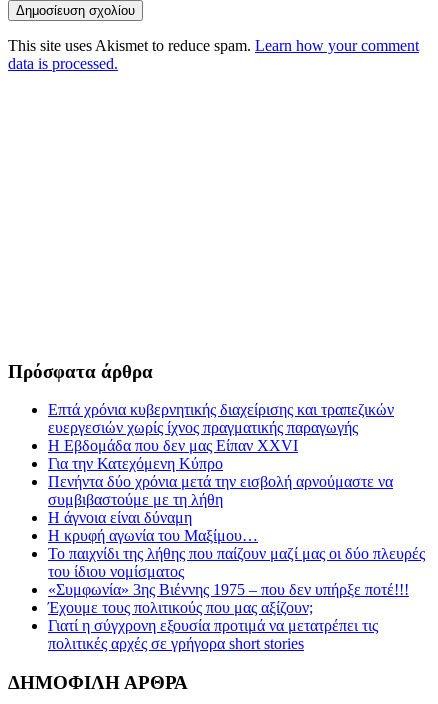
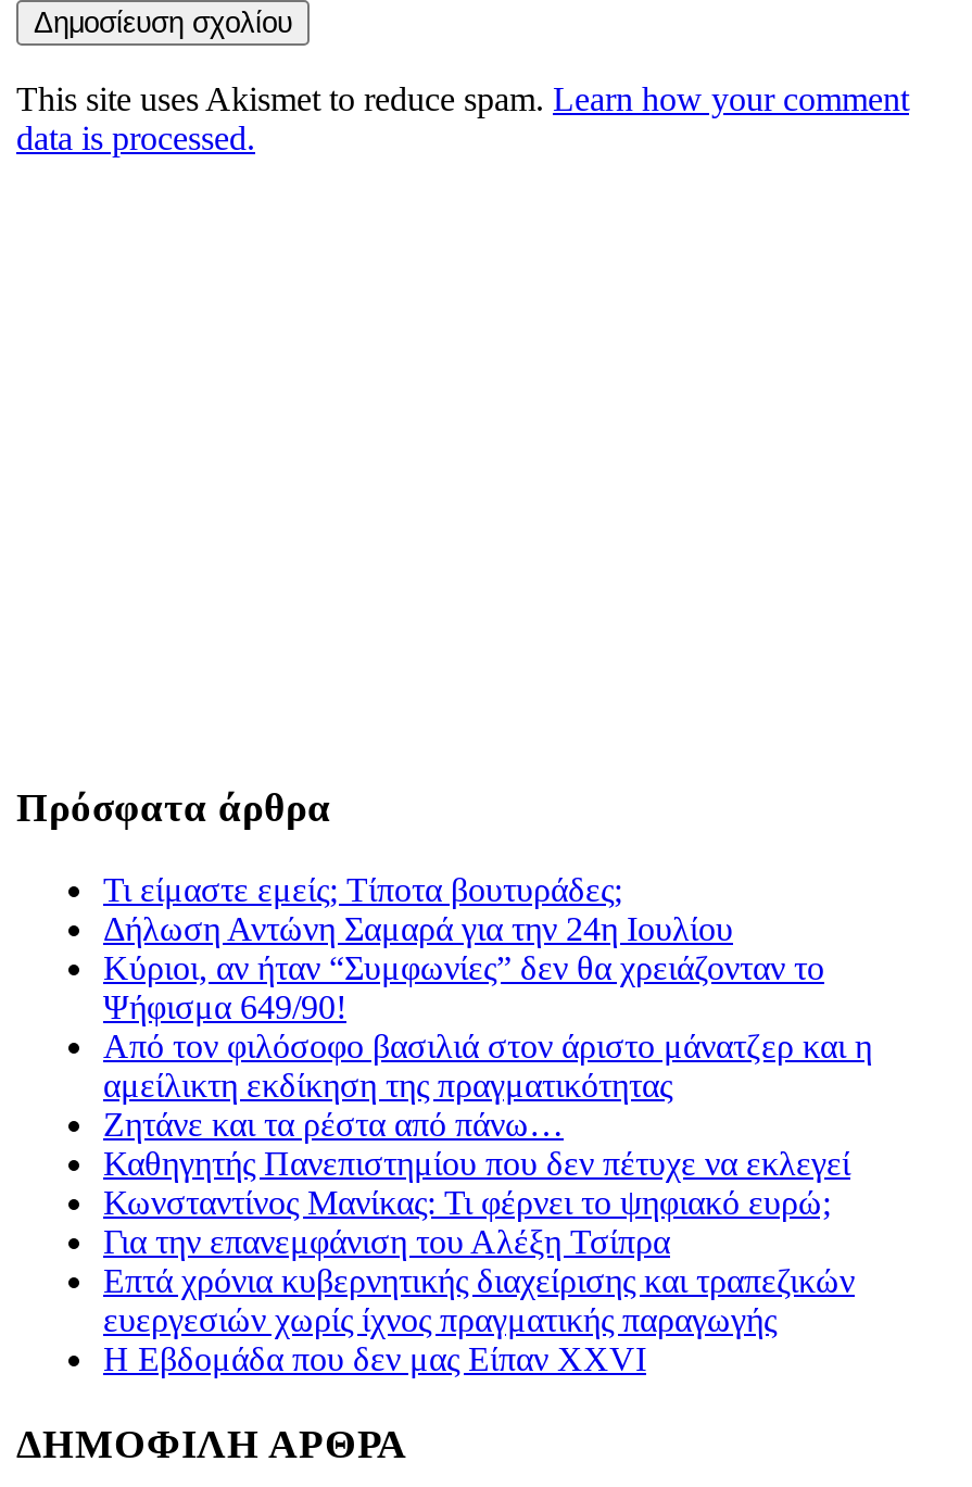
+ Τι είμαστε εμείς; Τίποτα βουτυράδες;
+ Δήλωση Αντώνη Σαμαρά για την 24η Ιουλίου
+ Κύριοι, αν ήταν “Συμφωνίες” δεν θα χρειάζονταν το
+ Ψήφισμα 649/90!
+ Από τον φιλόσοφο βασιλιά στον άριστο μάνατζερ και η
+ αμείλικτη εκδίκηση της πραγματικότητας
+ Ζητάνε και τα ρέστα από πάνω…
+ Καθηγητής Πανεπιστημίου που δεν πέτυχε να εκλεγεί
+ Κωνσταντίνος Μανίκας: Τι φέρνει το ψηφιακό ευρώ;
+ Για την επανεμφάνιση του Αλέξη Τσίπρα

moved down: Επτά χρόνια κυβερνητικής διαχείρισης και τραπεζικών | ευεργεσιών χωρίς ίχνος πραγματικής παραγωγής | Η Εβδομάδα που δεν μας Είπαν XXVI

- Για την Κατεχόμενη Κύπρο
- Πενήντα δύο χρόνια μετά την εισβολή αρνούμαστε να
- συμβιβαστούμε με τη λήθη
- Η άγνοια είναι δύναμη
- Η κρυφή αγωνία του Μαξίμου…
- Το παιχνίδι της λήθης που παίζουν μαζί μας οι δύο πλευρές
- του ίδιου νομίσματος
- «Συμφωνία» 3ης Βιέννης 1975 – που δεν υπήρξε ποτέ!!!
- Έχουμε τους πολιτικούς που μας αξίζουν;
- Γιατί η σύγχρονη εξουσία προτιμά να μετατρέπει τις
- πολιτικές αρχές σε γρήγορα short stories
